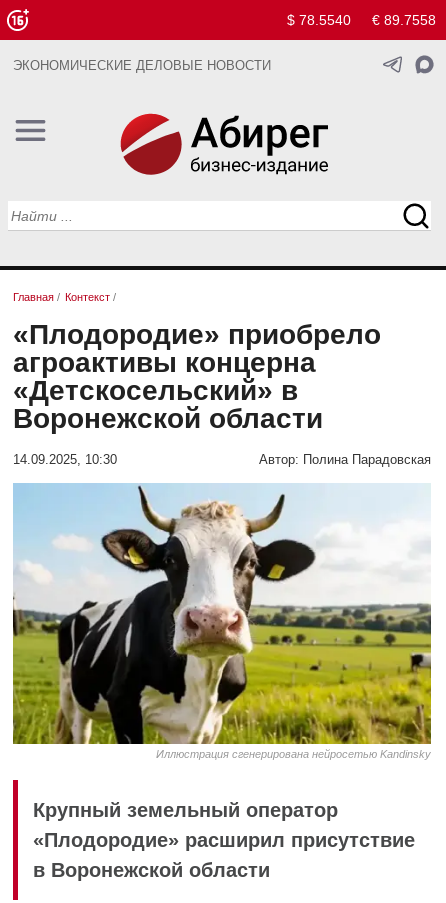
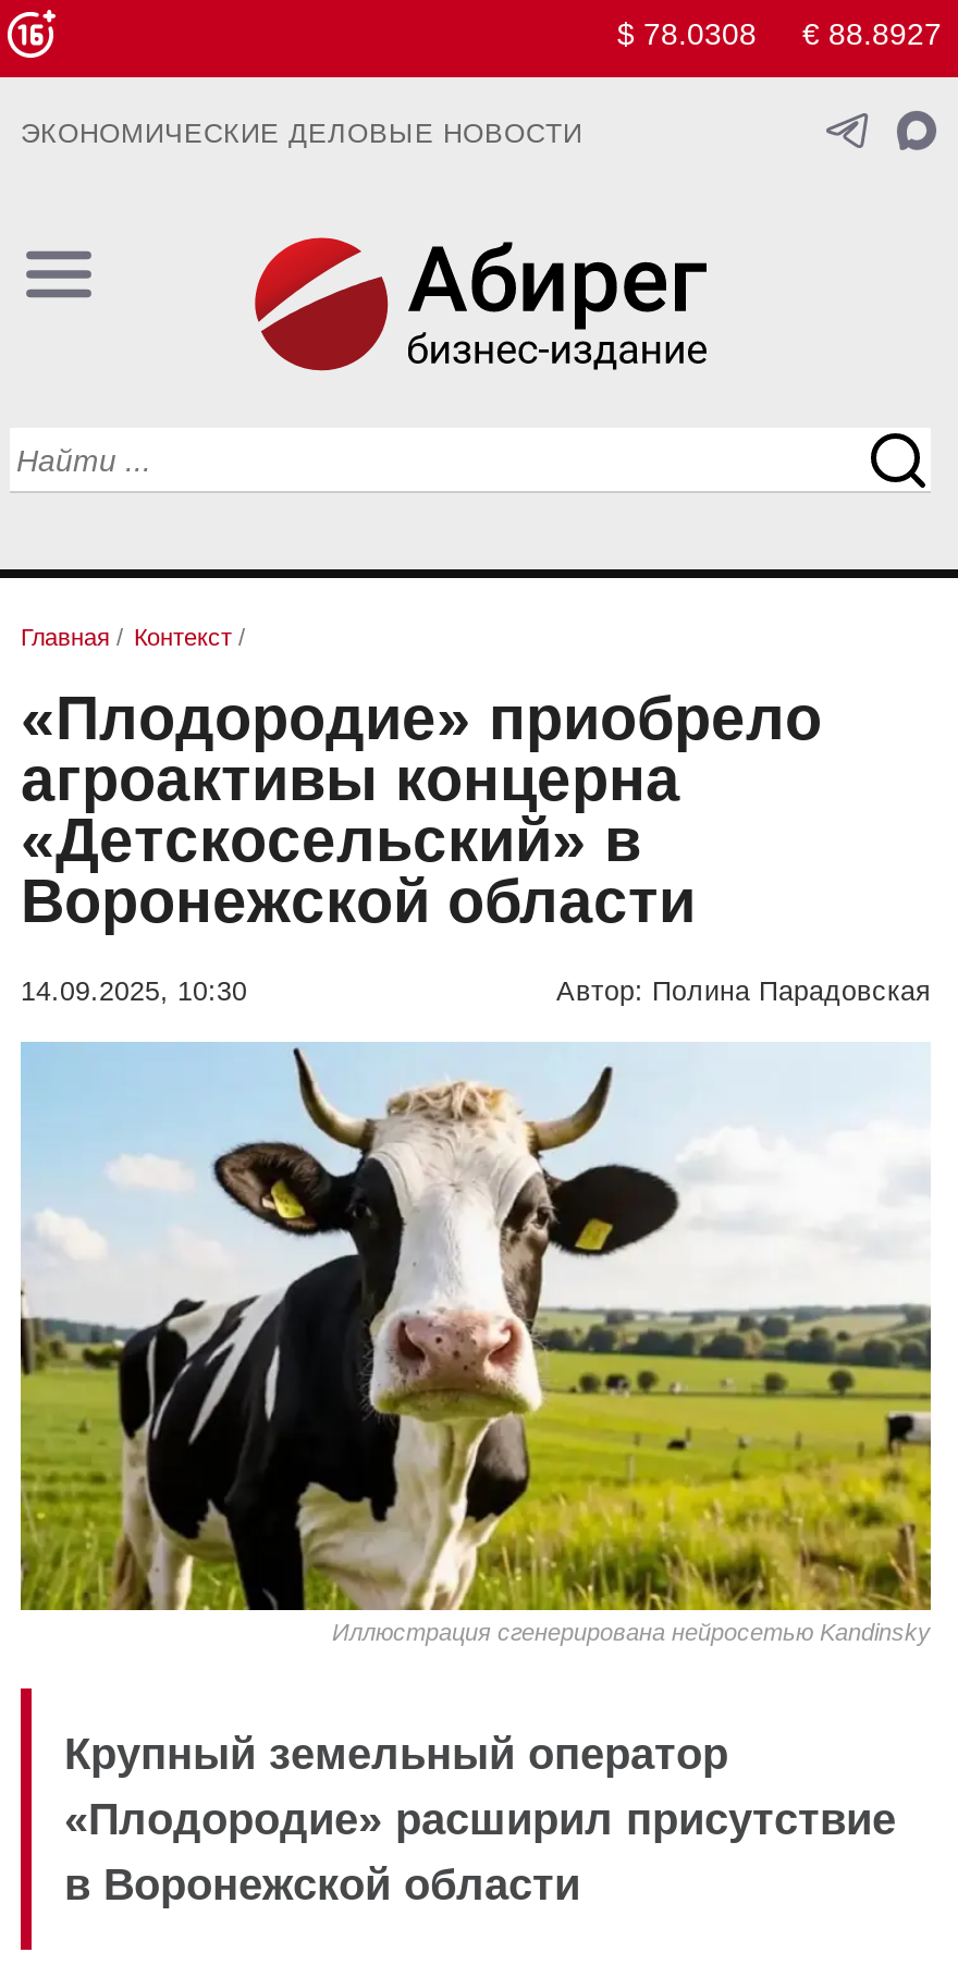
- $ 78.5540
+ $ 78.0308

- € 89.7558
+ € 88.8927
